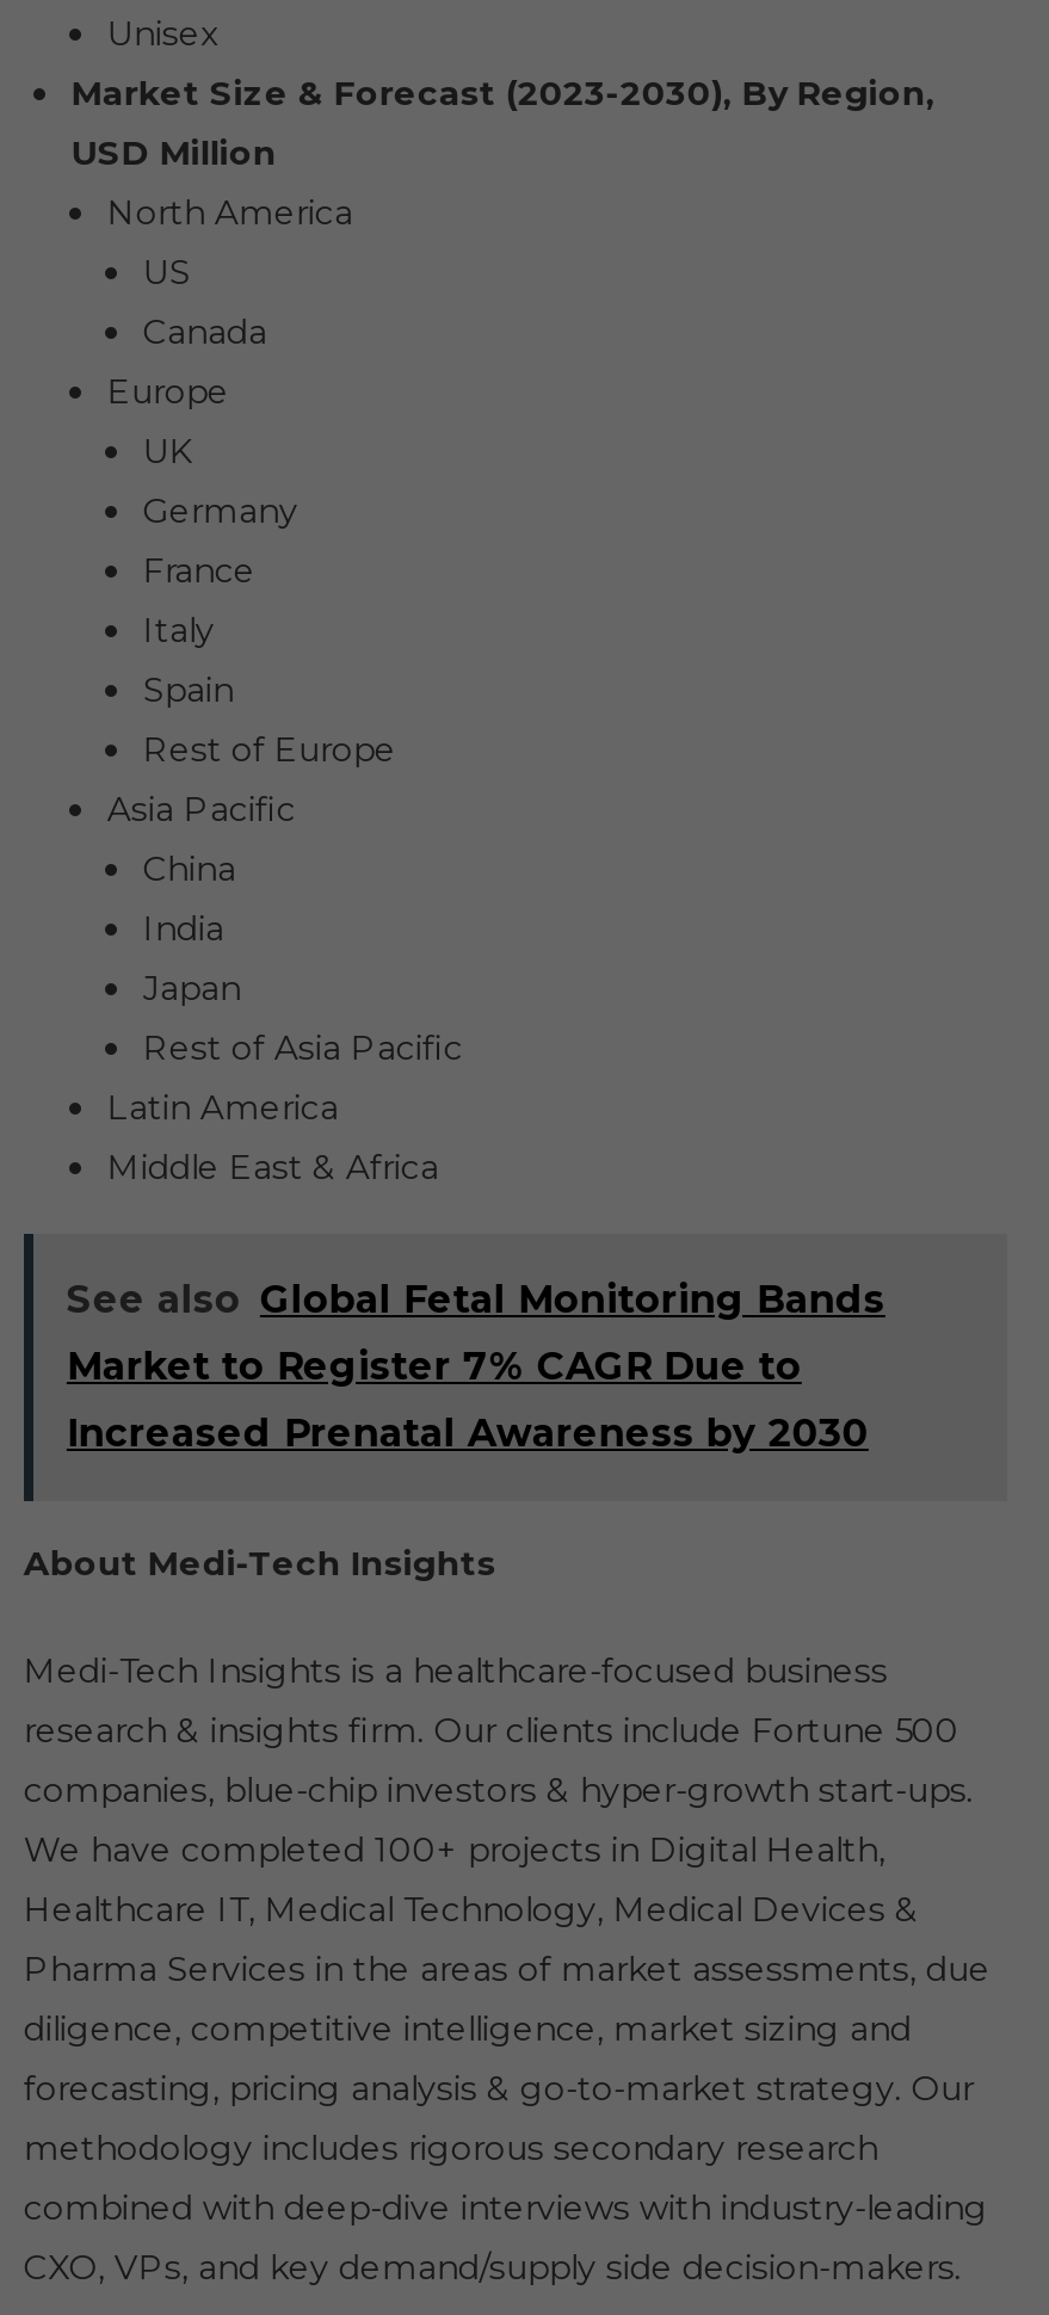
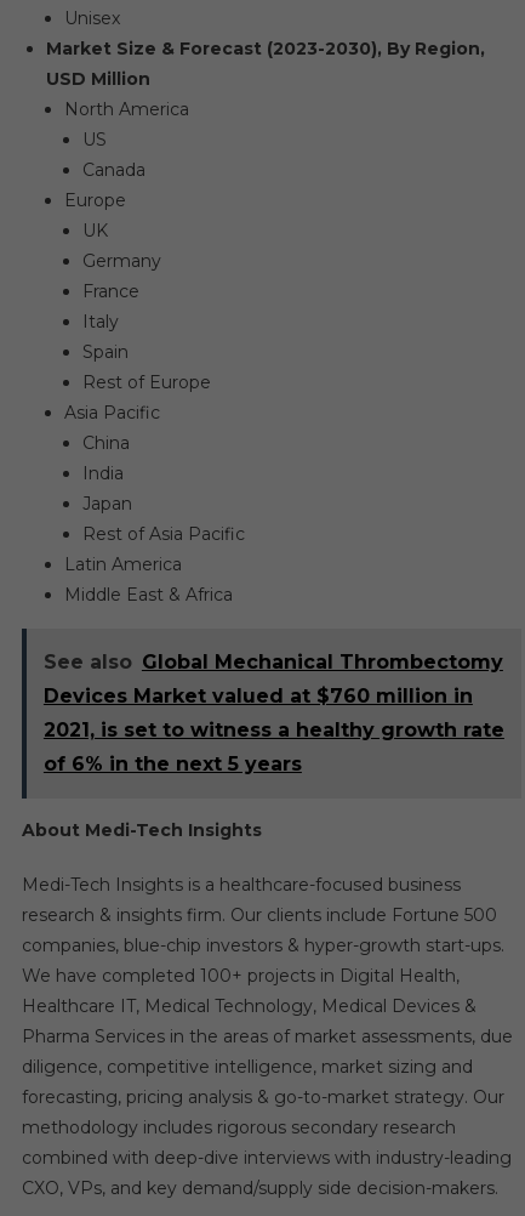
- See also Global Fetal Monitoring Bands
- Market to Register 7% CAGR Due to
- Increased Prenatal Awareness by 2030
+ See also Global Mechanical Thrombectomy
+ Devices Market valued at $760 million in
+ 2021, is set to witness a healthy growth rate
+ of 6% in the next 5 years
